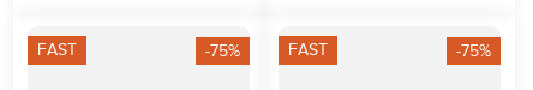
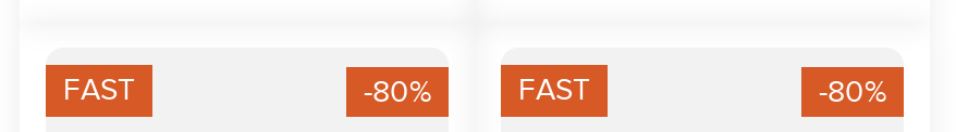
- -75%
+ -80%

- -75%
+ -80%
